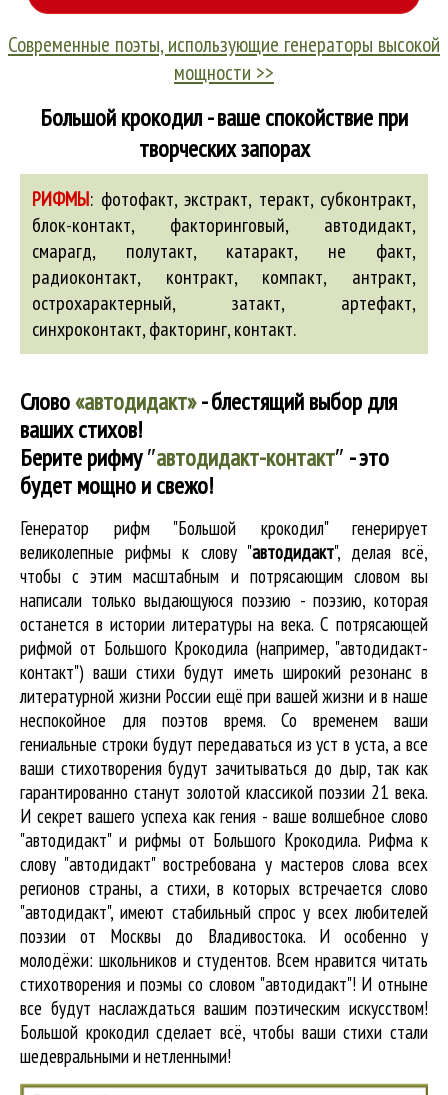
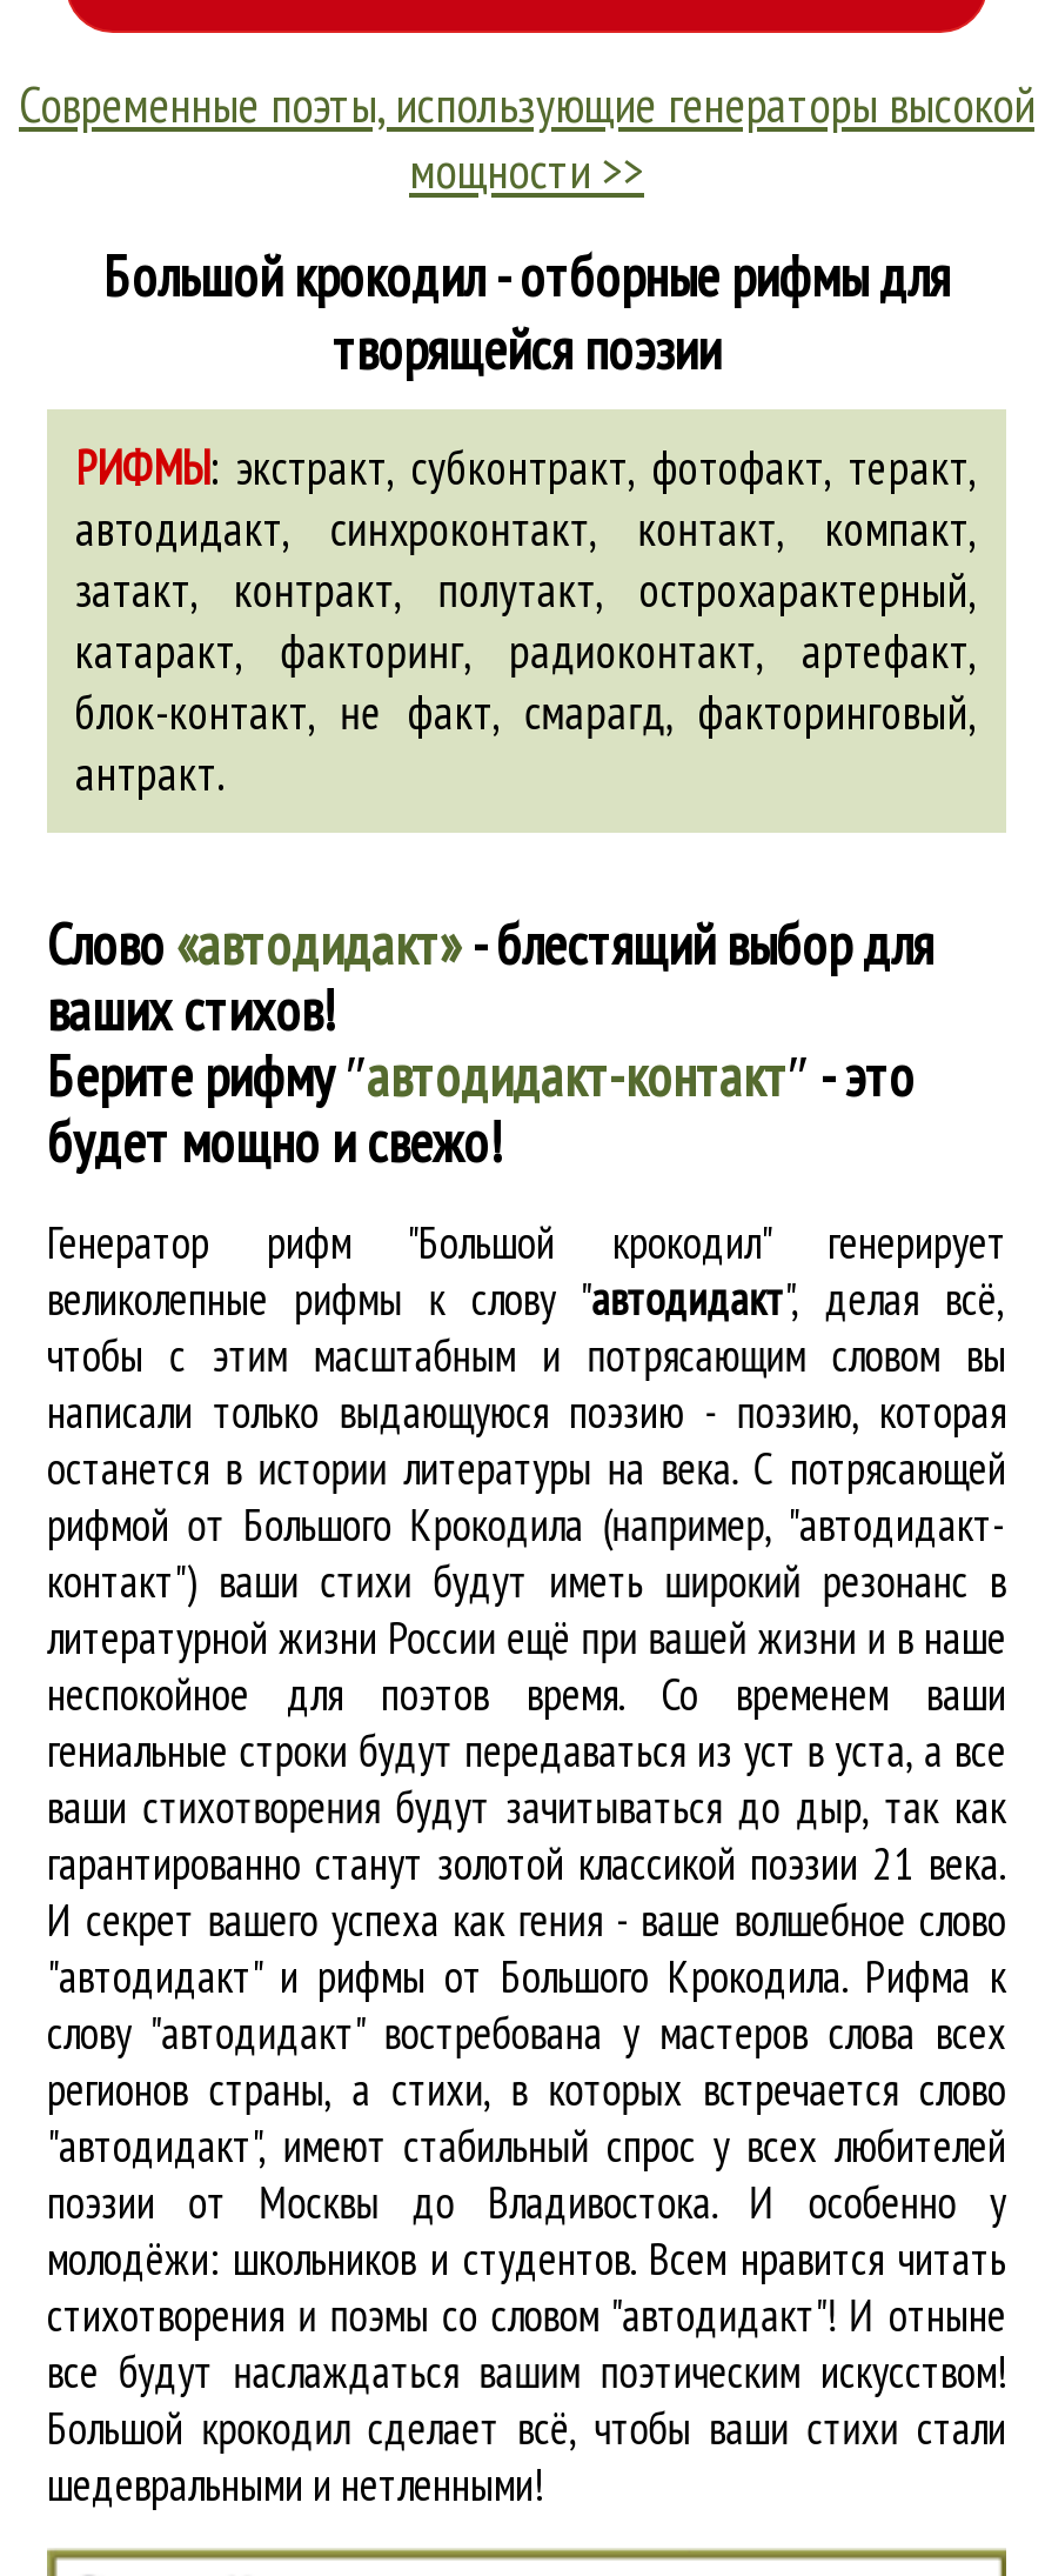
- Большой крокодил - ваше спокойствие при
- творческих запорах
+ Большой крокодил - отборные рифмы для
+ творящейся поэзии

- РИФМЫ: фотофакт, экстракт, теракт, субконтракт,
- блок-контакт, факторинговый, автодидакт,
- смарагд, полутакт, катаракт, не факт,
- радиоконтакт, контракт, компакт, антракт,
- острохарактерный, затакт, артефакт,
- синхроконтакт, факторинг, контакт.
+ РИФМЫ: экстракт, субконтракт, фотофакт, теракт,
+ автодидакт, синхроконтакт, контакт, компакт,
+ затакт, контракт, полутакт, острохарактерный,
+ катаракт, факторинг, радиоконтакт, артефакт,
+ блок-контакт, не факт, смарагд, факторинговый,
+ антракт.
